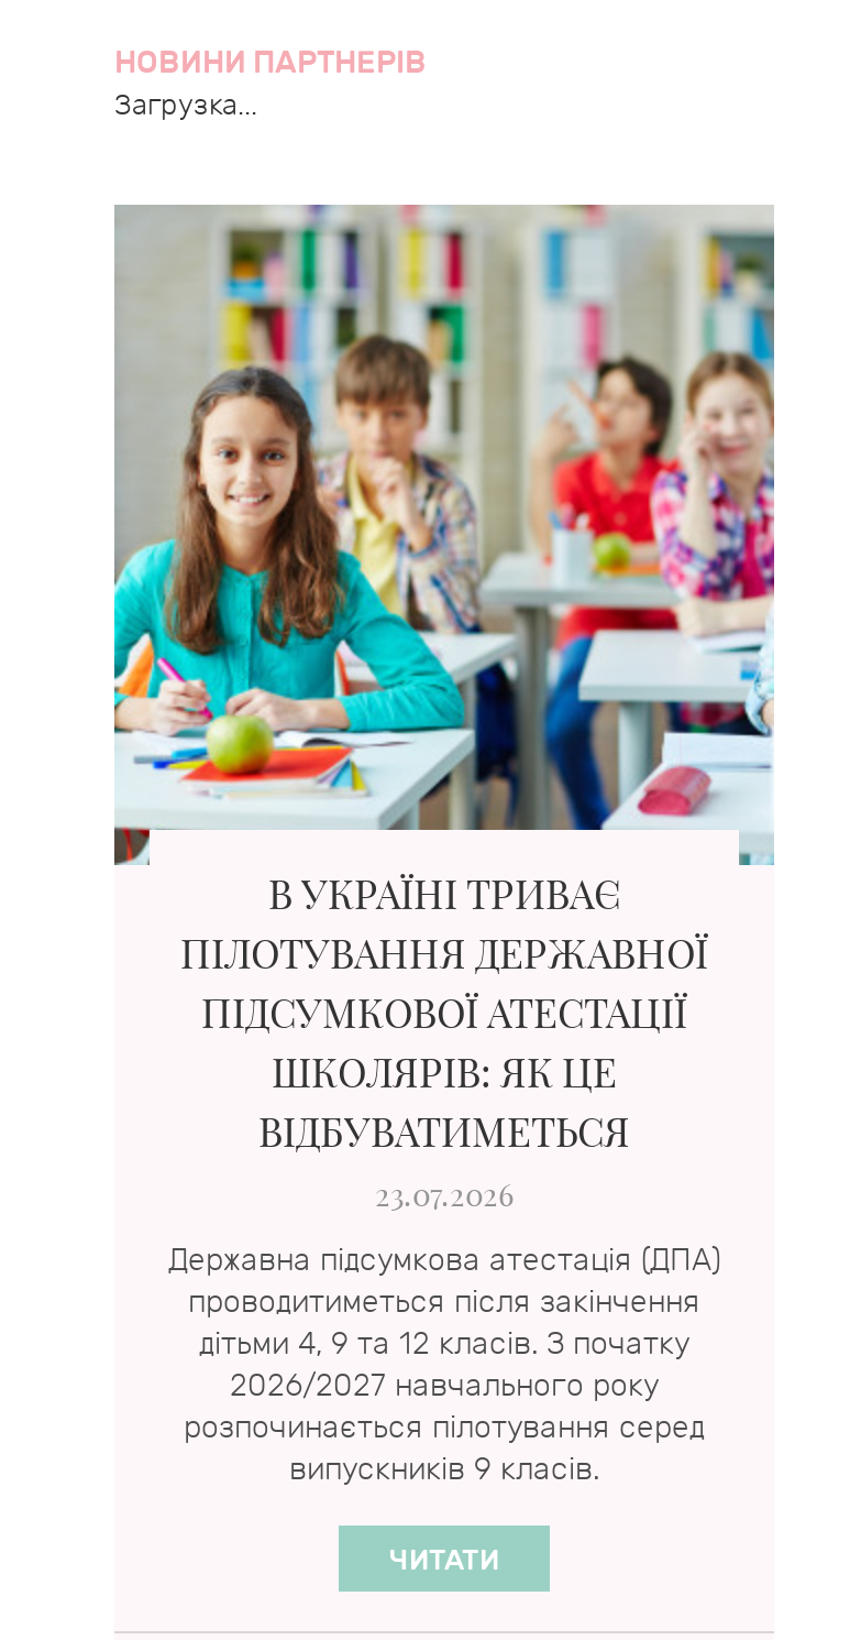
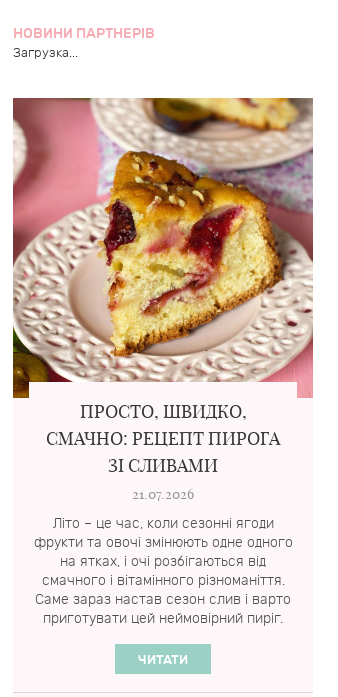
- [image]
- В УКРАЇНІ ТРИВАЄ
- ПІЛОТУВАННЯ ДЕРЖАВНОЇ
- ПІДСУМКОВОЇ АТЕСТАЦІЇ
- ШКОЛЯРІВ: ЯК ЦЕ
- ВІДБУВАТИМЕТЬСЯ
- 23.07.2026
+ [image]
+ ПРОСТО, ШВИДКО,
+ СМАЧНО: РЕЦЕПТ ПИРОГА
+ ЗІ СЛИВАМИ
+ 21.07.2026

- Державна підсумкова атестація (ДПА)
- проводитиметься після закінчення
- дітьми 4, 9 та 12 класів. З початку
- 2026/2027 навчального року
- розпочинається пілотування серед
- випускників 9 класів.
+ Літо – це час, коли сезонні ягоди
+ фрукти та овочі змінюють одне одного
+ на ятках, і очі розбігаються від
+ смачного і вітамінного різноманіття.
+ Саме зараз настав сезон слив і варто
+ приготувати цей неймовірний пиріг.
